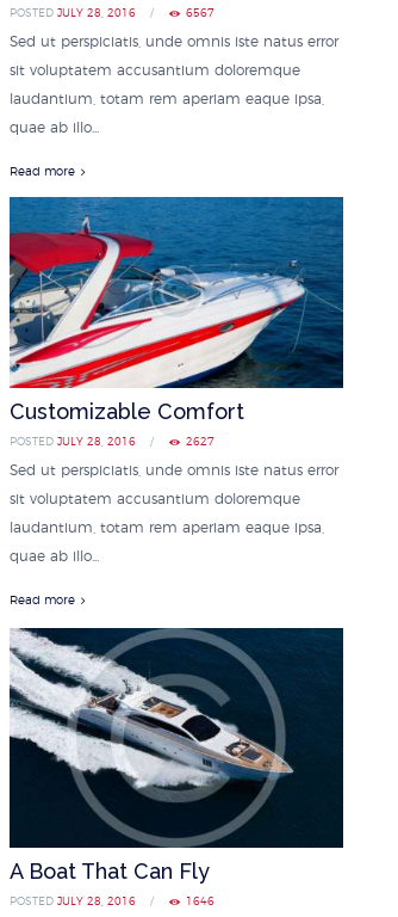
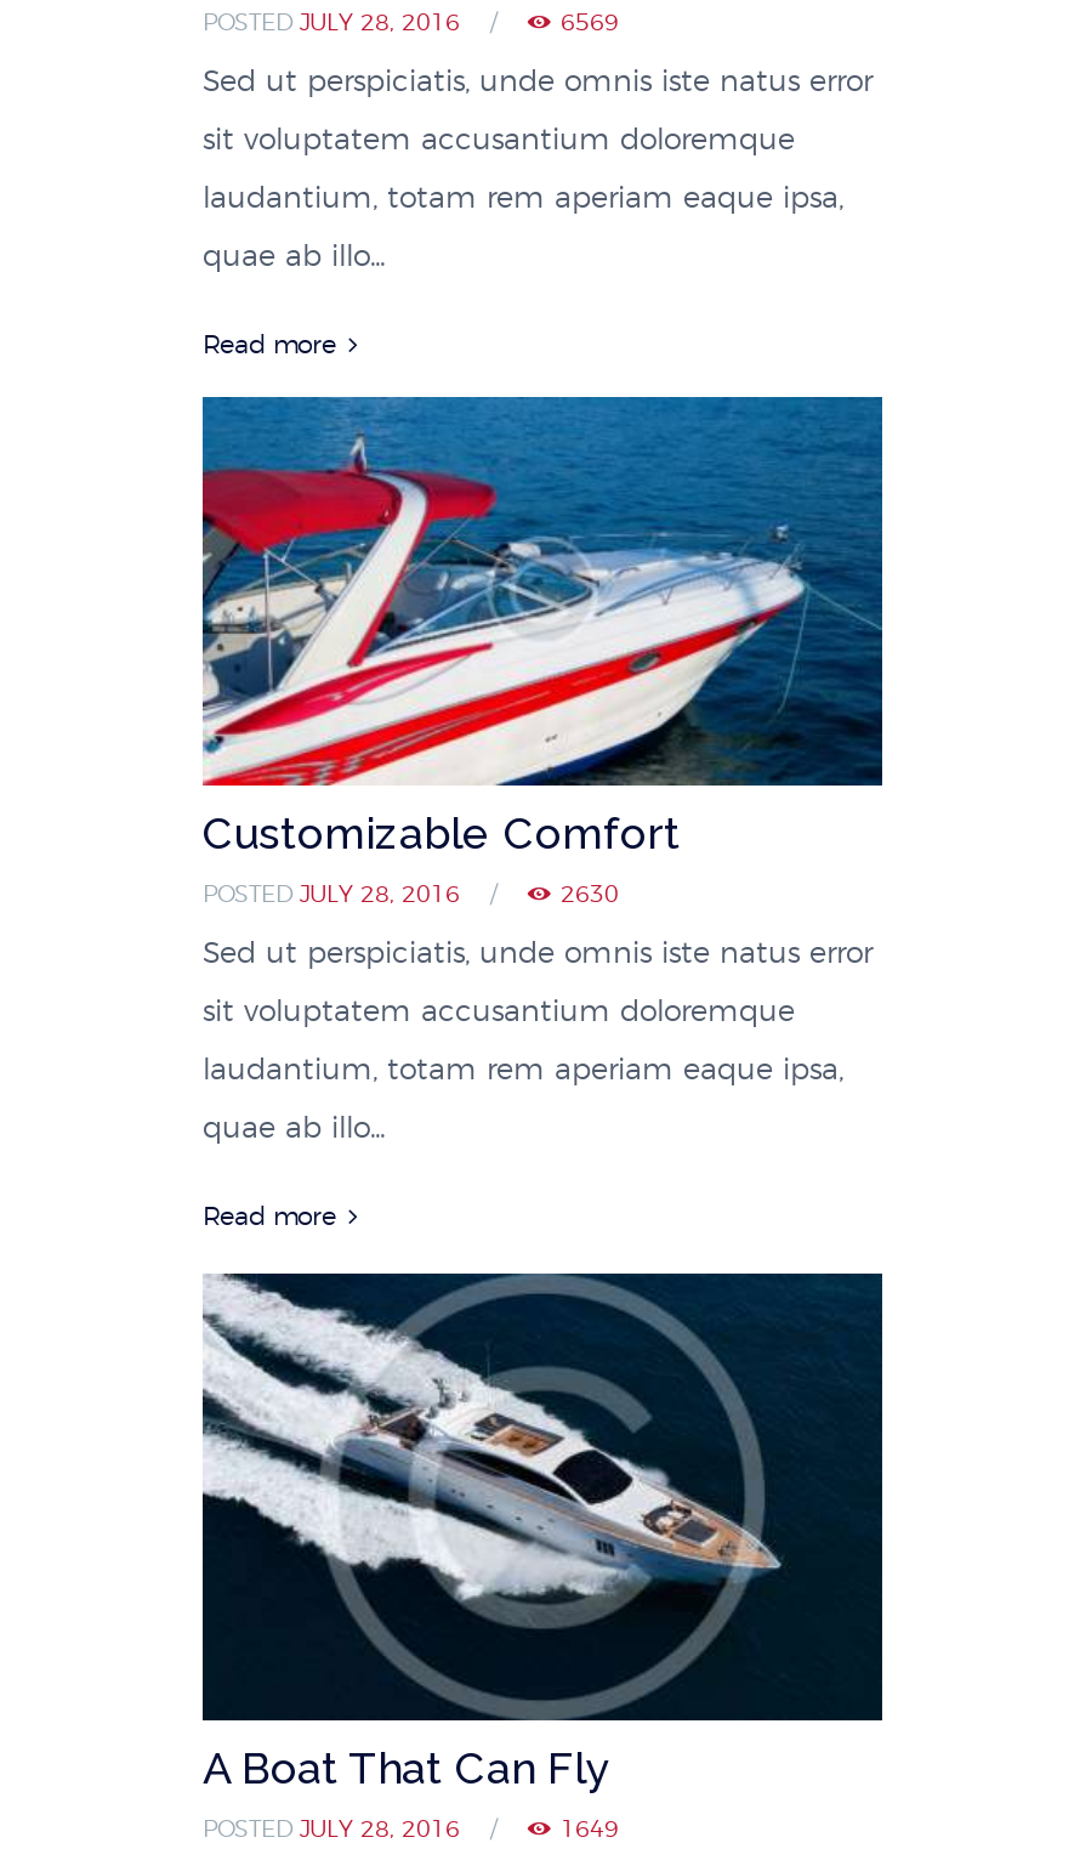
- 6567
+ 6569

- 2627
+ 2630

- 1646
+ 1649
